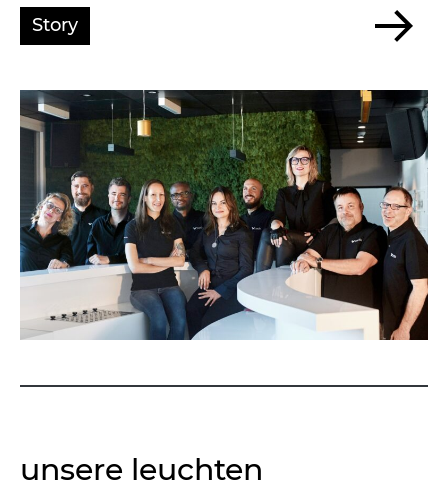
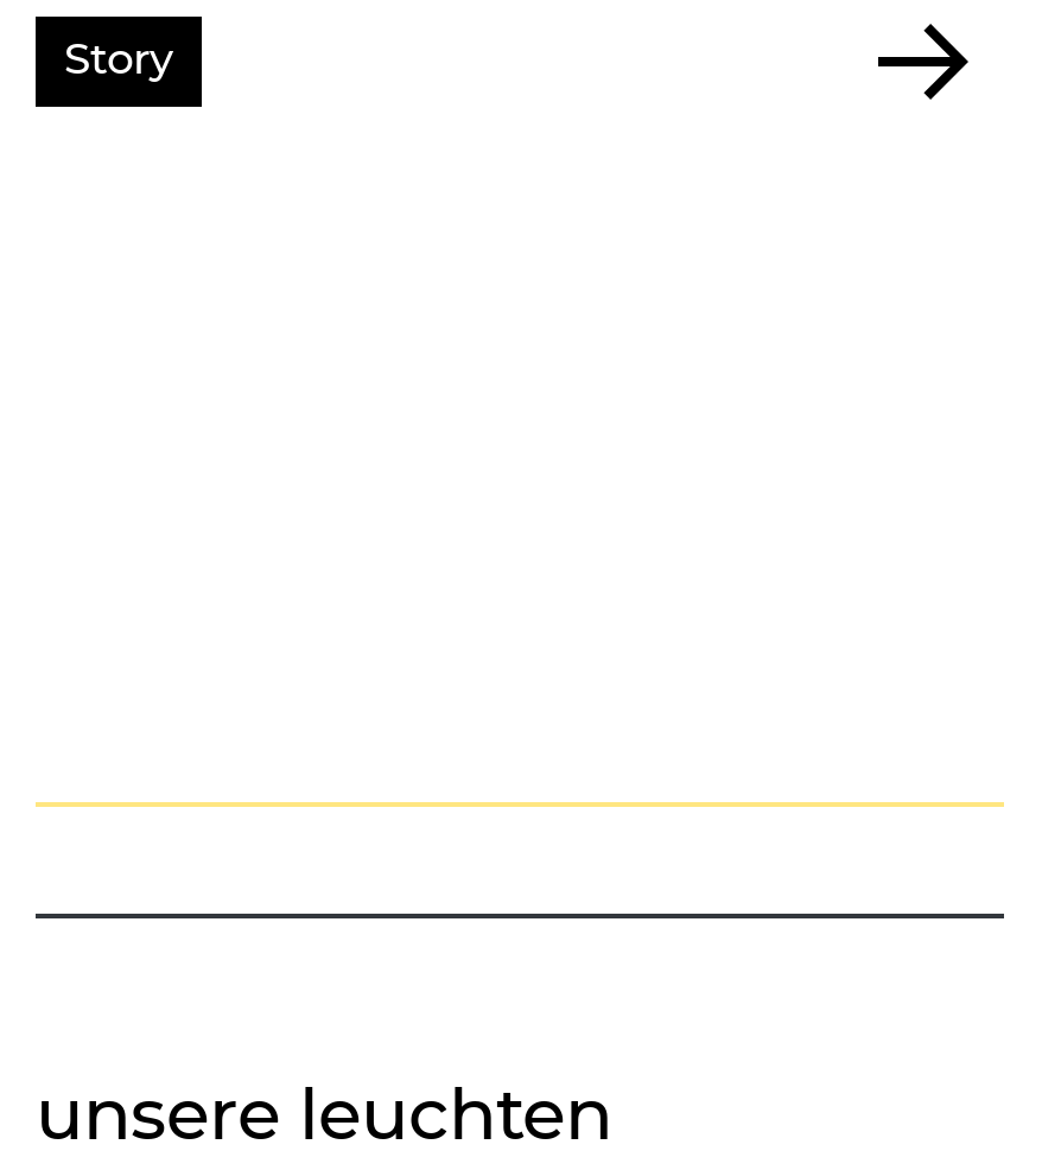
- [image]
